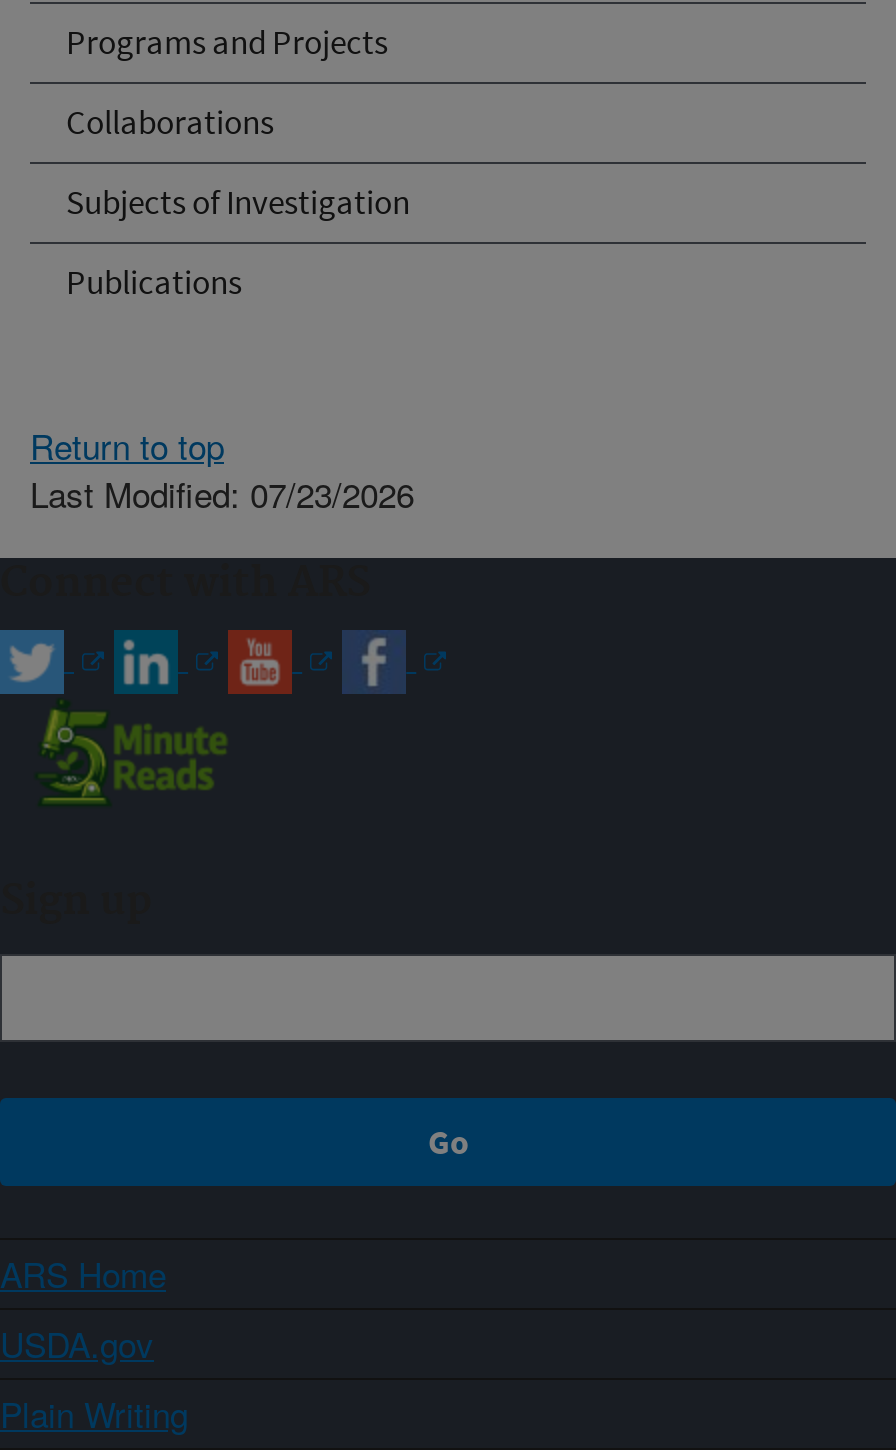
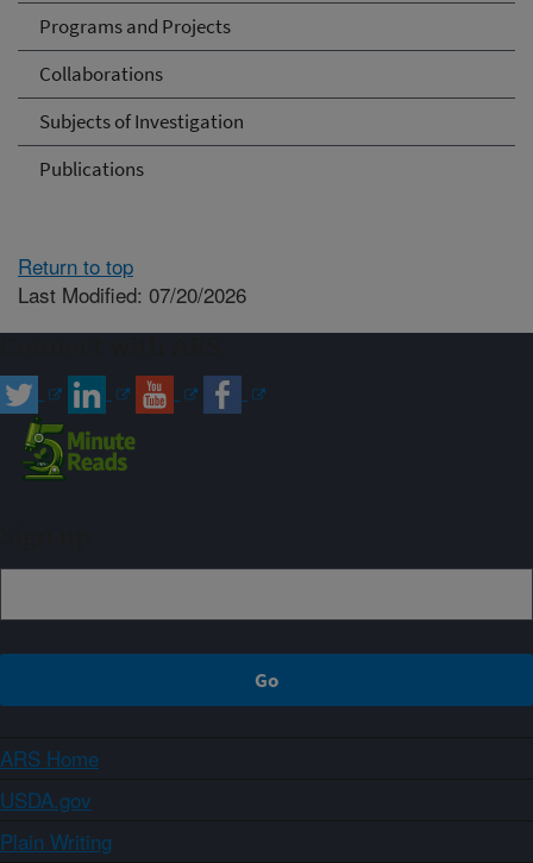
- Last Modified: 07/23/2026
+ Last Modified: 07/20/2026
